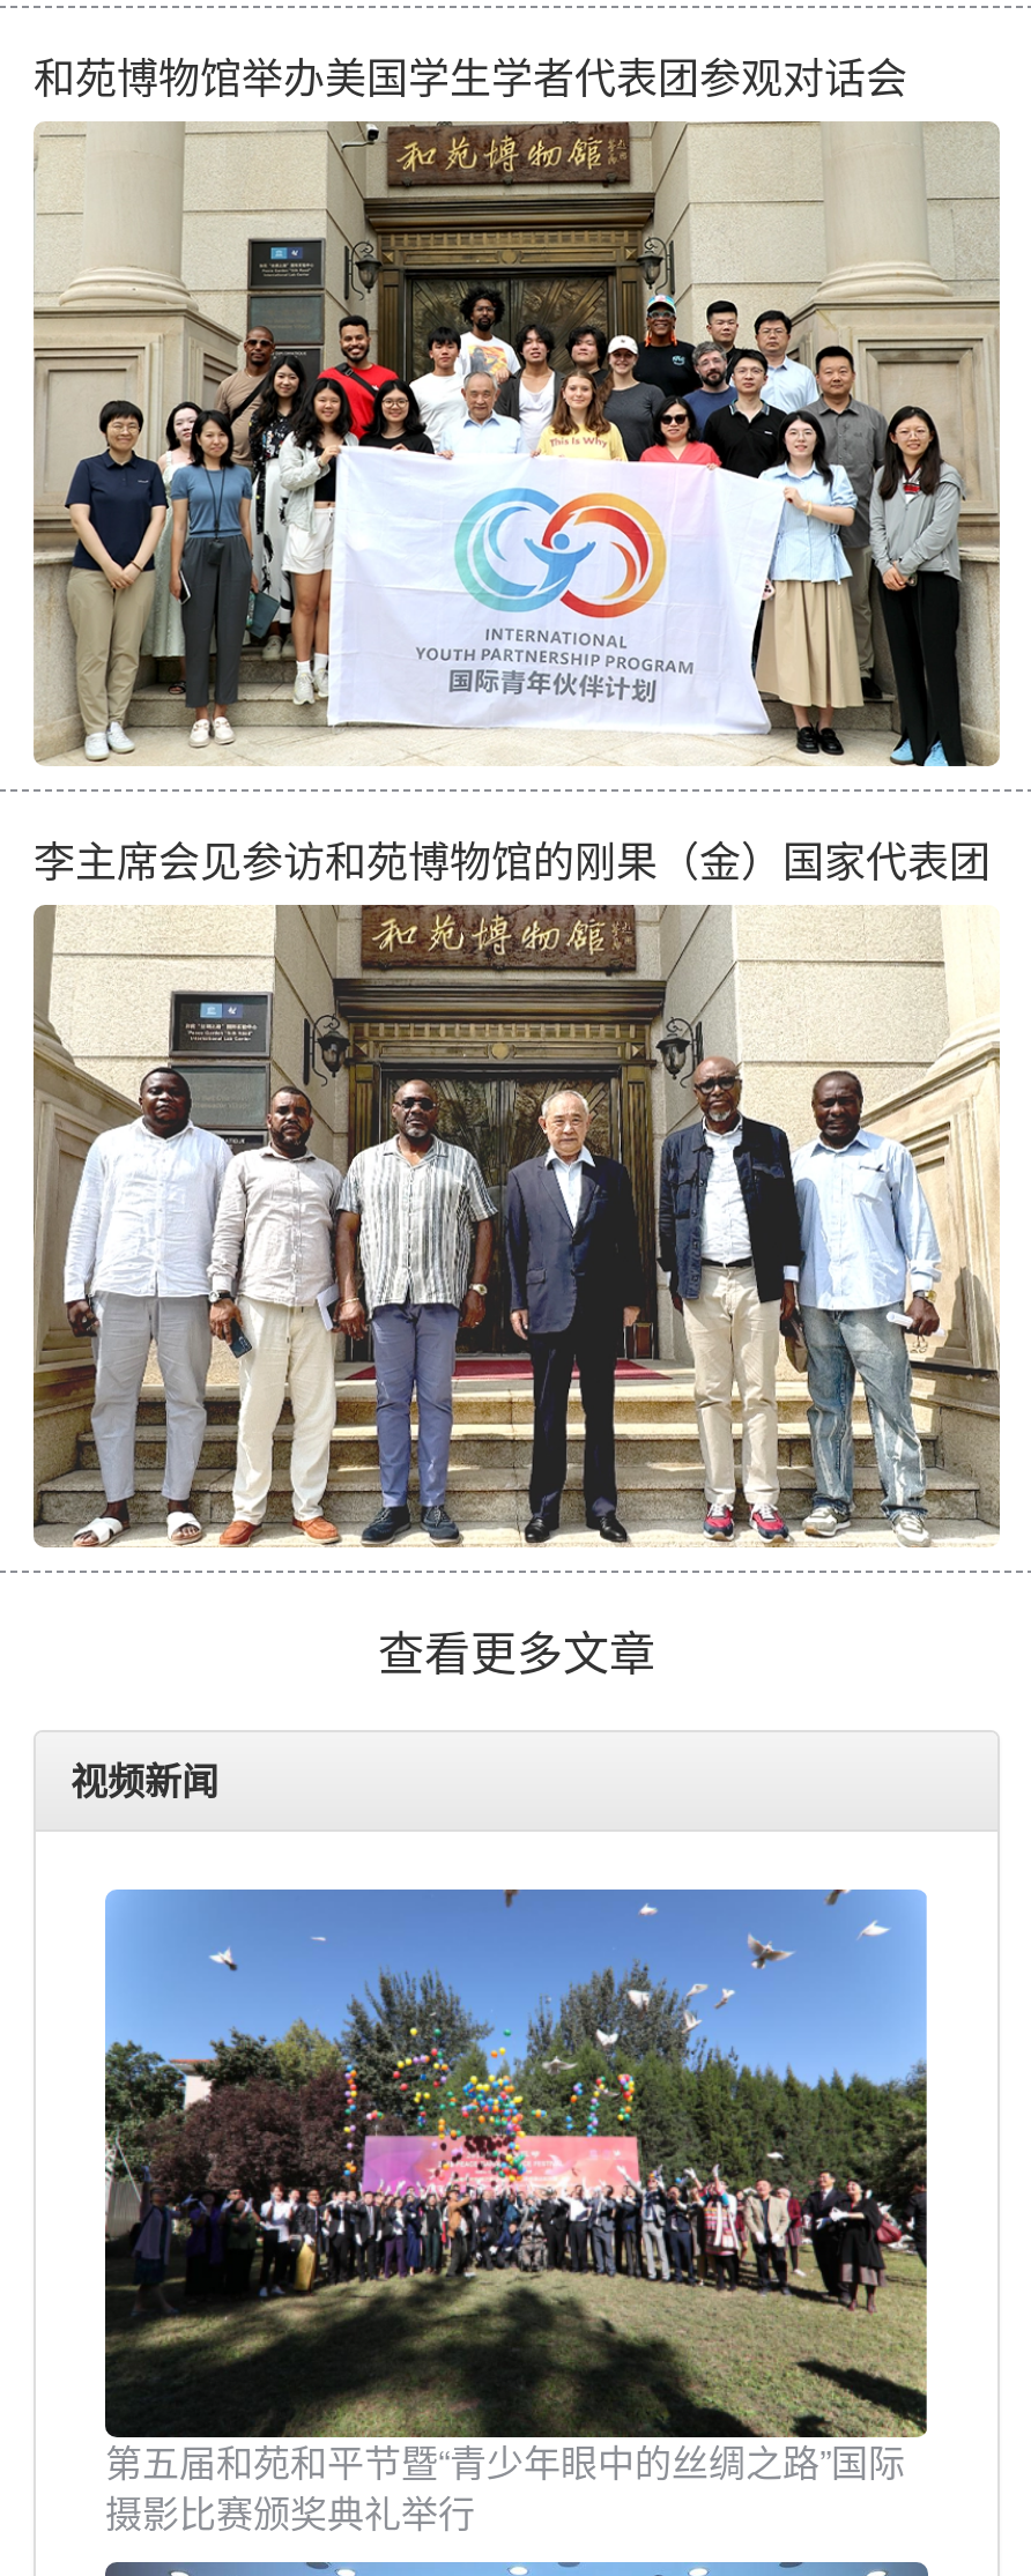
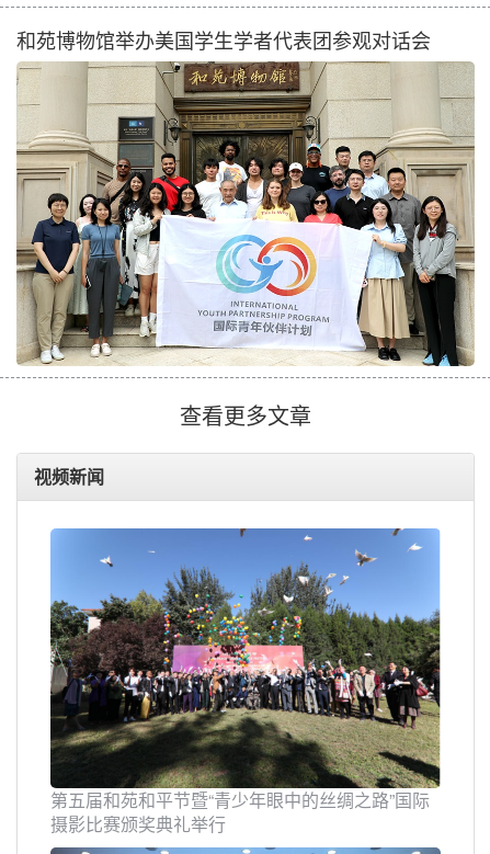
- 李主席会见参访和苑博物馆的刚果（金）国家代表团

- [image]
